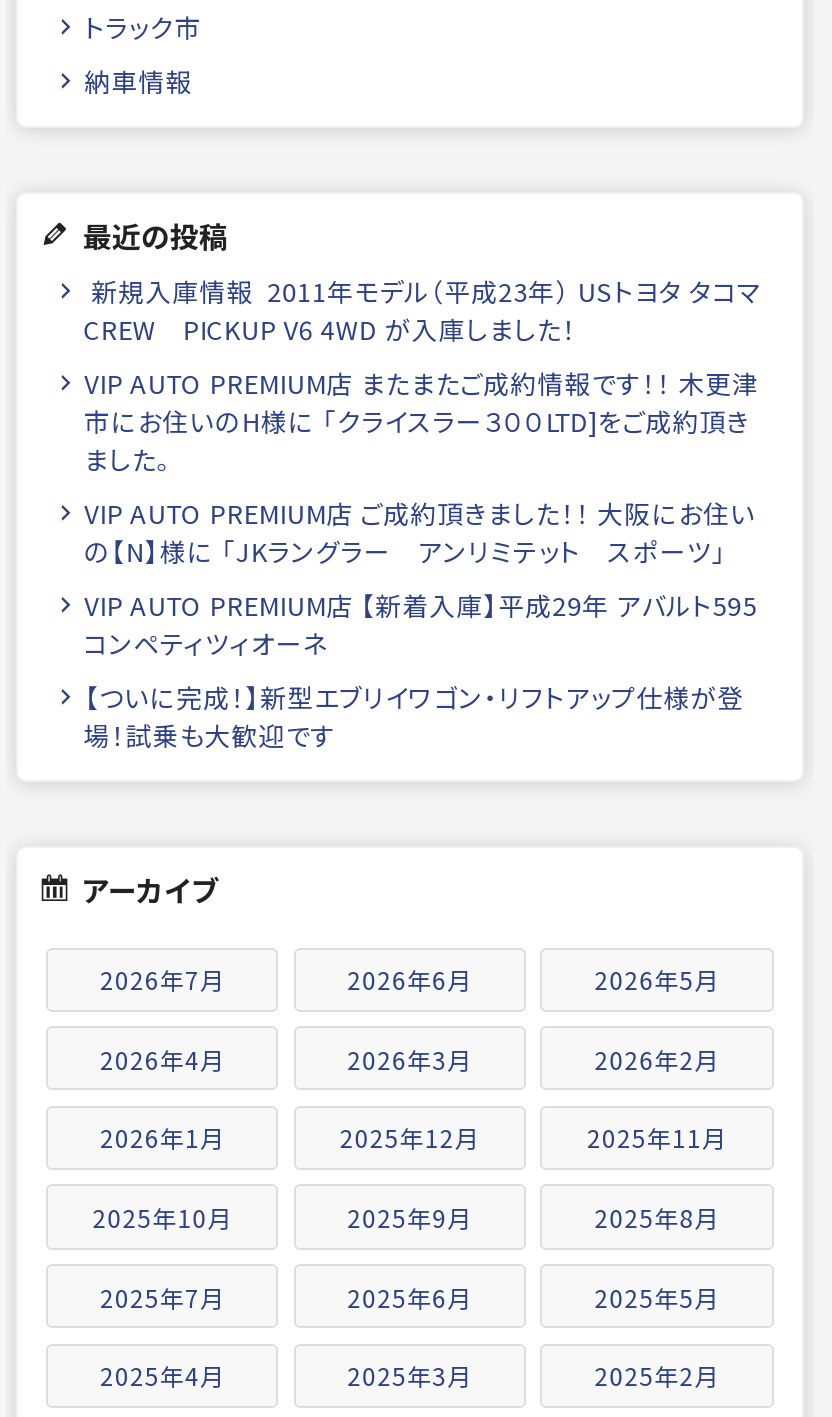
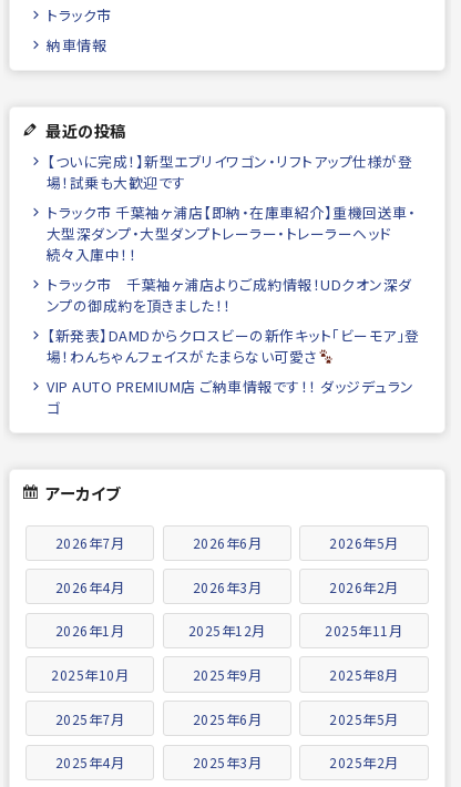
- 新規入庫情報 2011年モデル（平成23年） USトヨタ タコマ
- CREW PICKUP V6 4WD が入庫しました！
- VIP AUTO PREMIUM店 またまたご成約情報です！！ 木更津
- 市にお住いのH様に 「クライスラー３００LTD]をご成約頂き
- ました。
- VIP AUTO PREMIUM店 ご成約頂きました！！ 大阪にお住い
- の【N】様に 「JKラングラー アンリミテット スポーツ」
- VIP AUTO PREMIUM店 【新着入庫】平成29年 アバルト595
- コンペティツィオーネ

moved up: 【ついに完成！】新型エブリイワゴン・リフトアップ仕様が登 | 場！試乗も大歓迎です

+ トラック市 千葉袖ヶ浦店【即納・在庫車紹介】重機回送車・
+ 大型深ダンプ・大型ダンプトレーラー・トレーラーヘッド
+ 続々入庫中！！
+ トラック市 千葉袖ヶ浦店よりご成約情報！UDクオン深ダ
+ ンプの御成約を頂きました！！
+ 【新発表】DAMDからクロスビーの新作キット「ビーモア」登
+ 場！わんちゃんフェイスがたまらない可愛さ
+ VIP AUTO PREMIUM店 ご納車情報です！！ ダッジデュラン
+ ゴ
